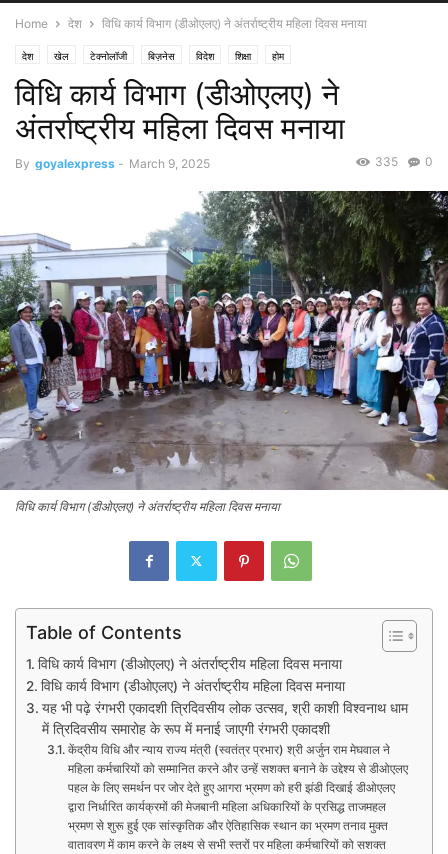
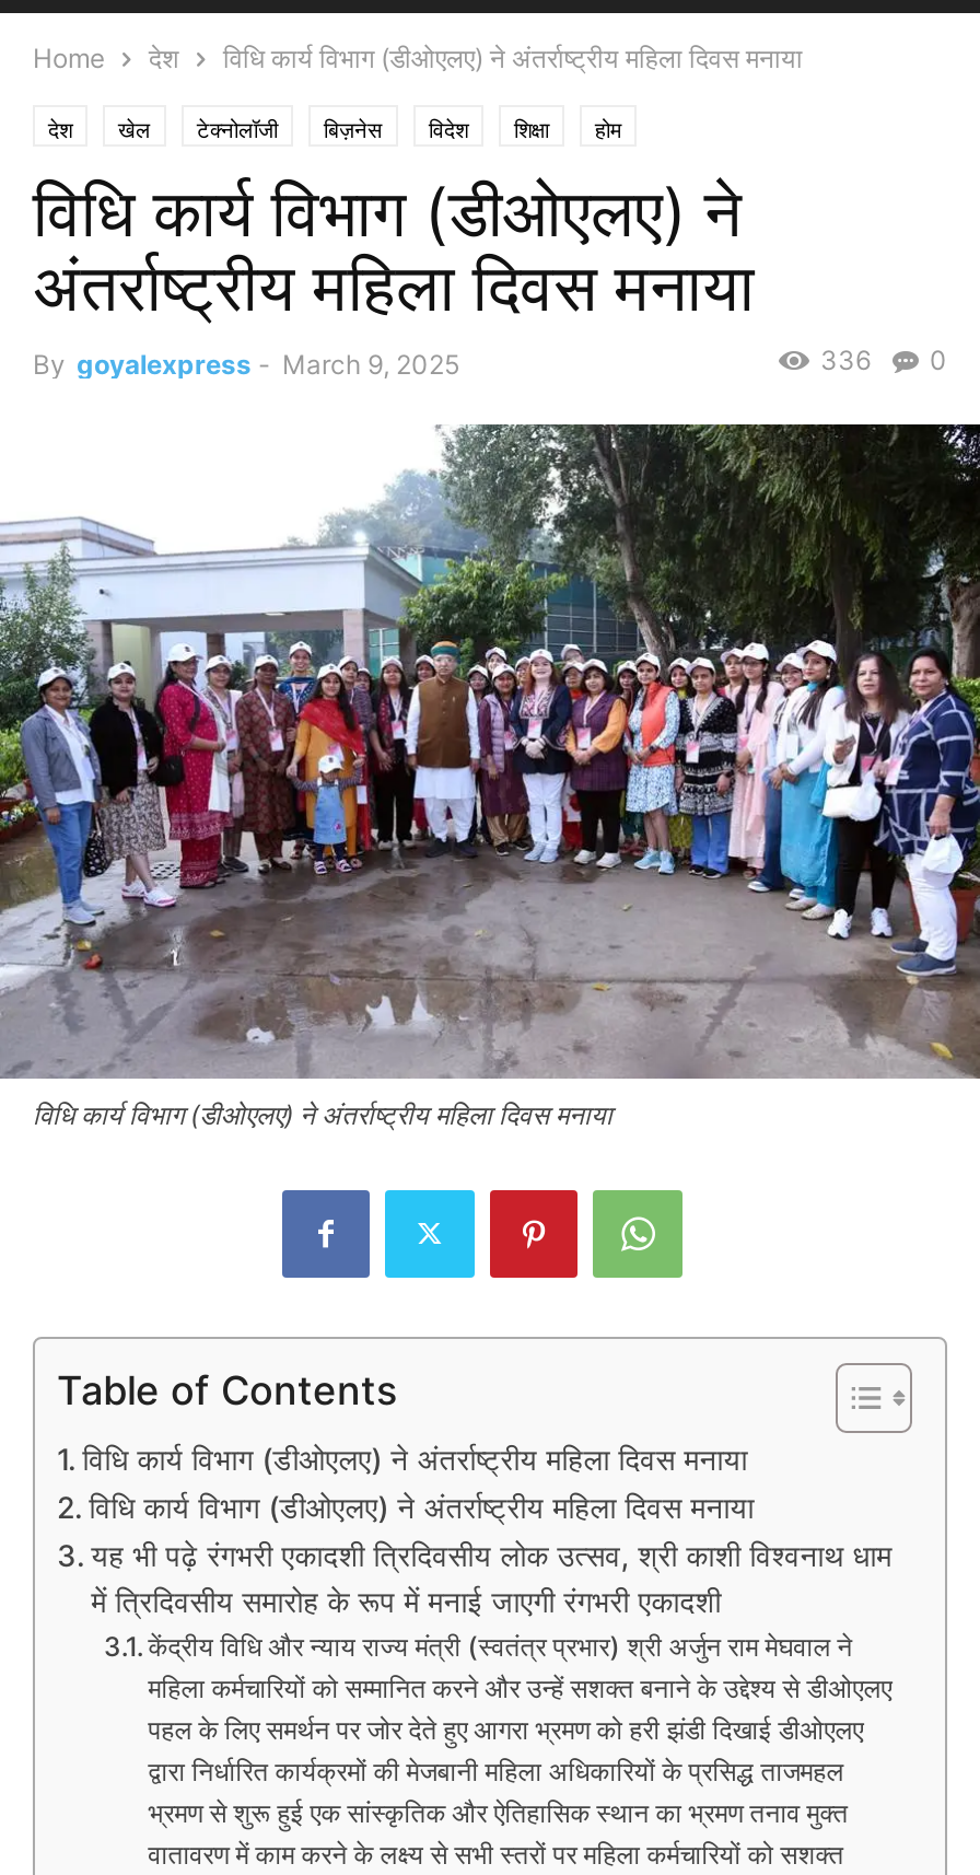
- 335 0
+ 336 0
